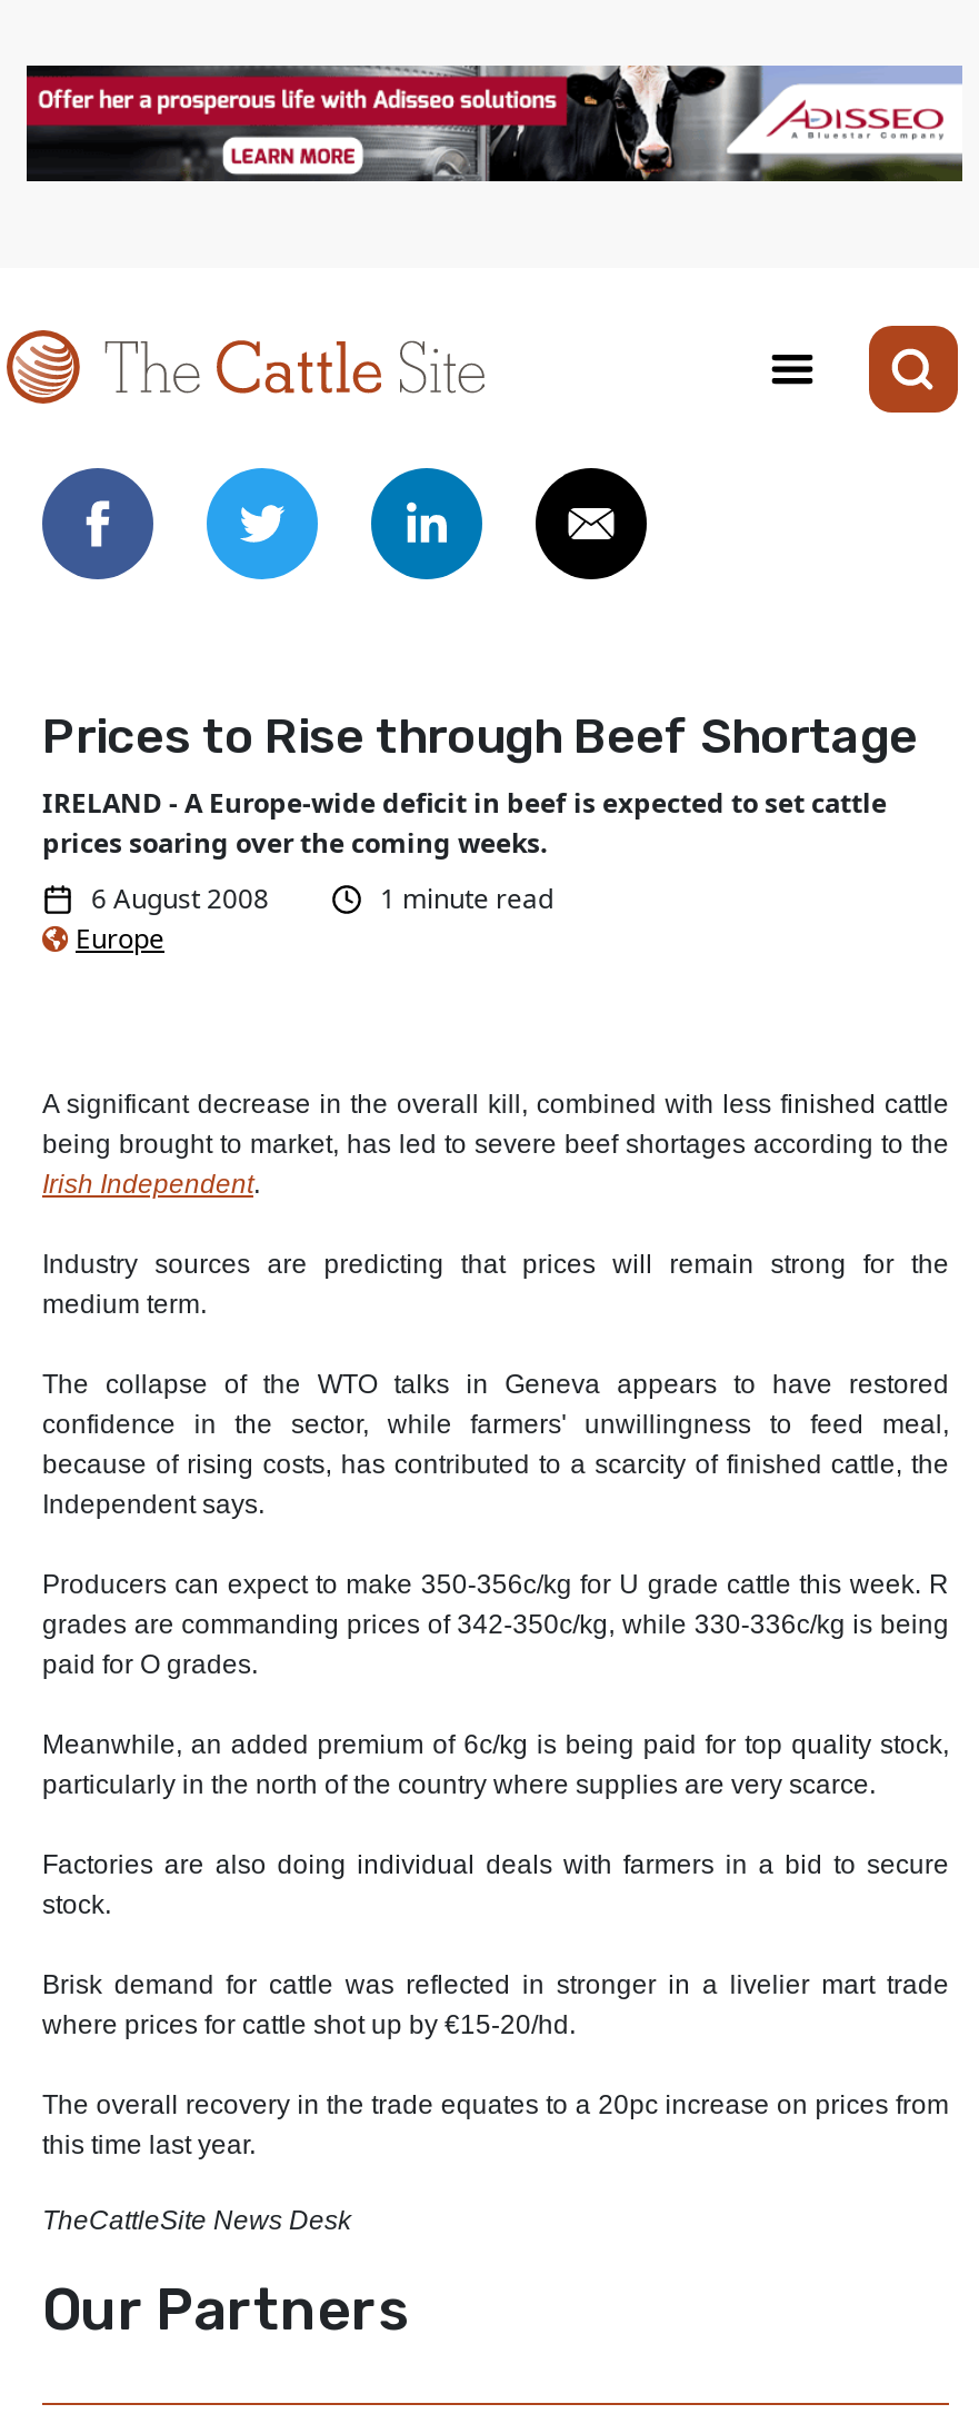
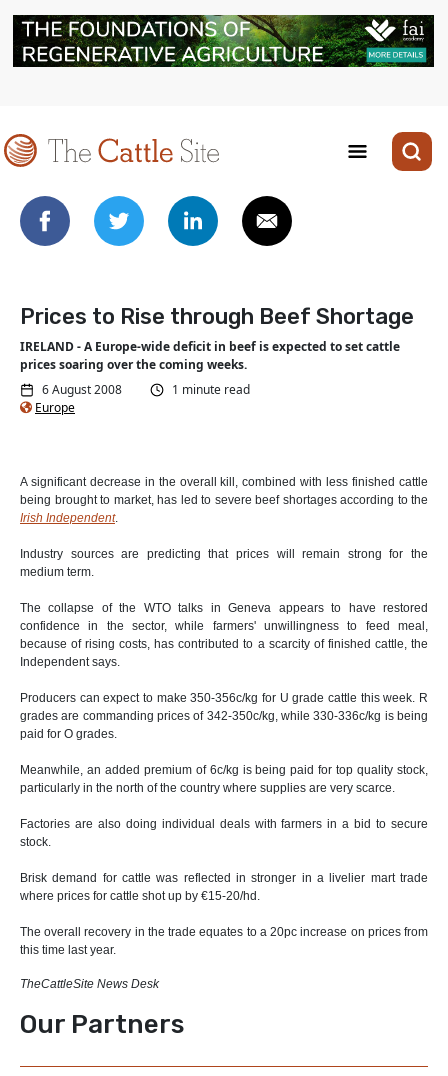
- [image]
+ [image]
